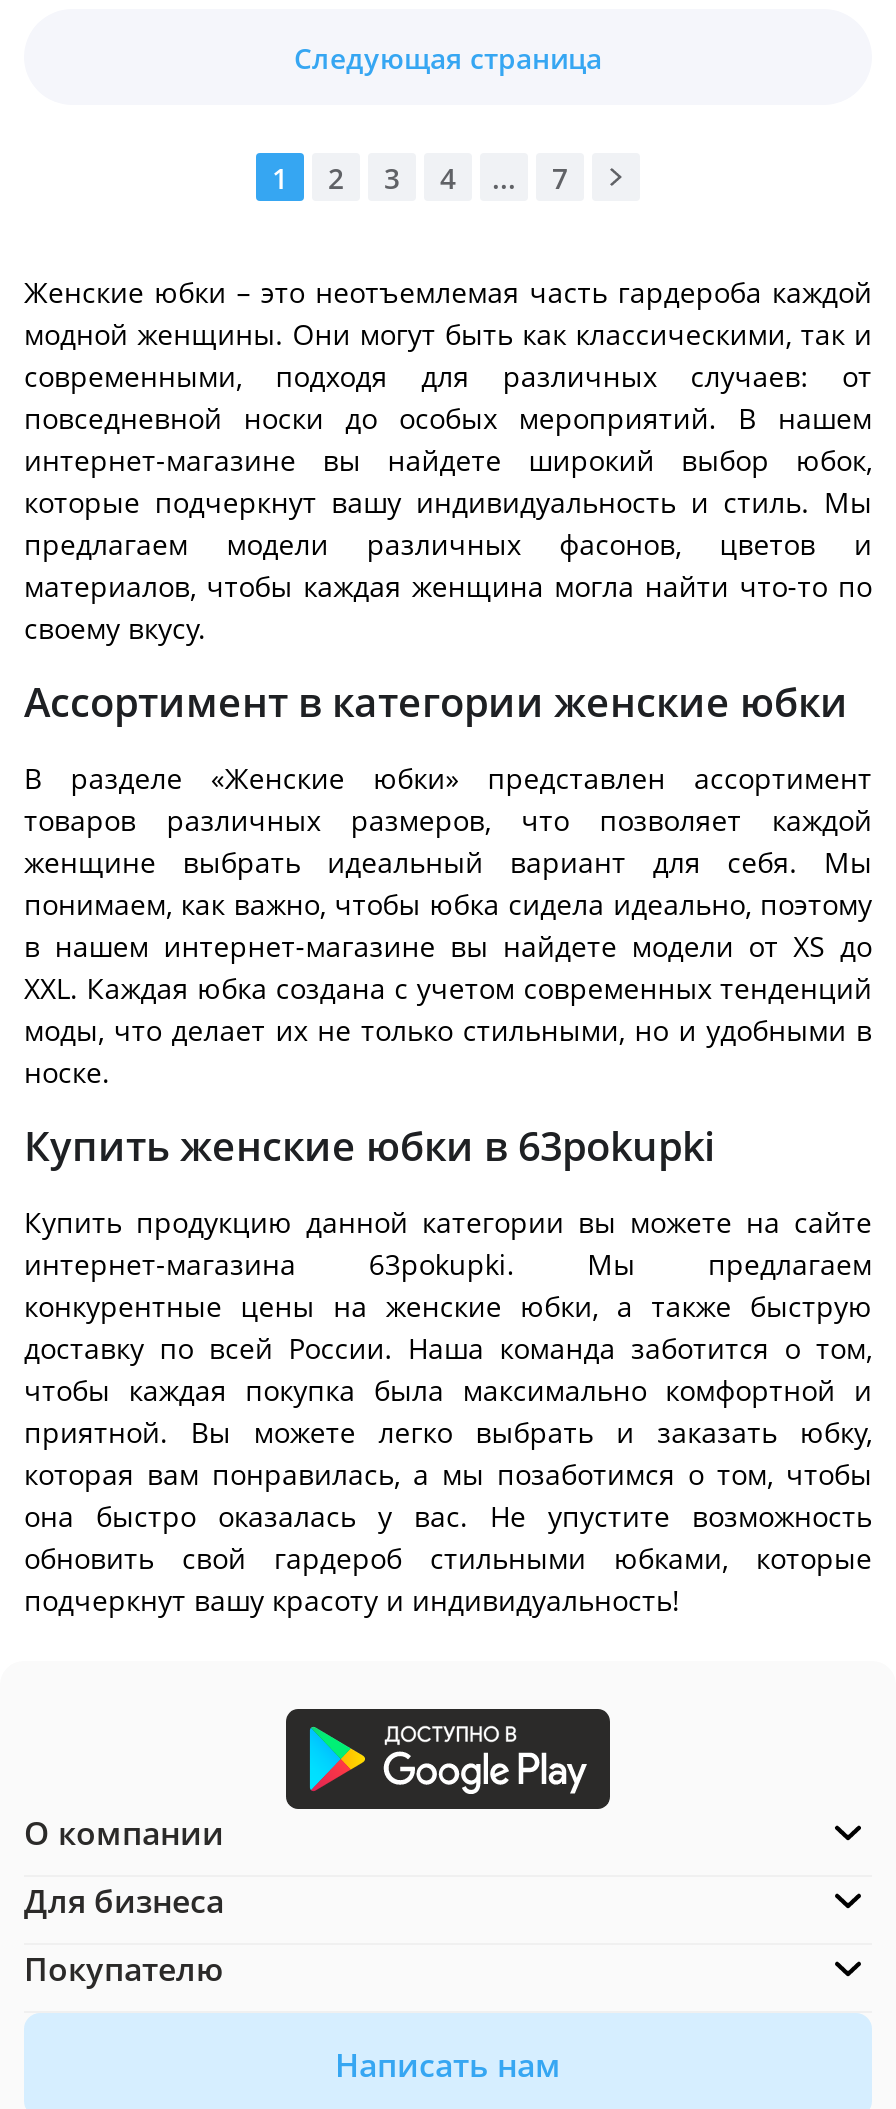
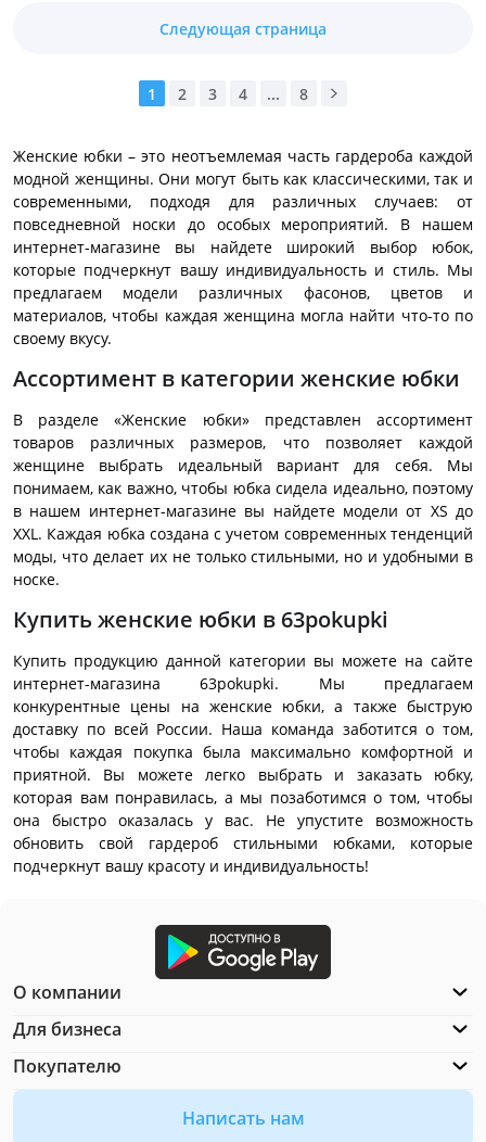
- 7
+ 8
